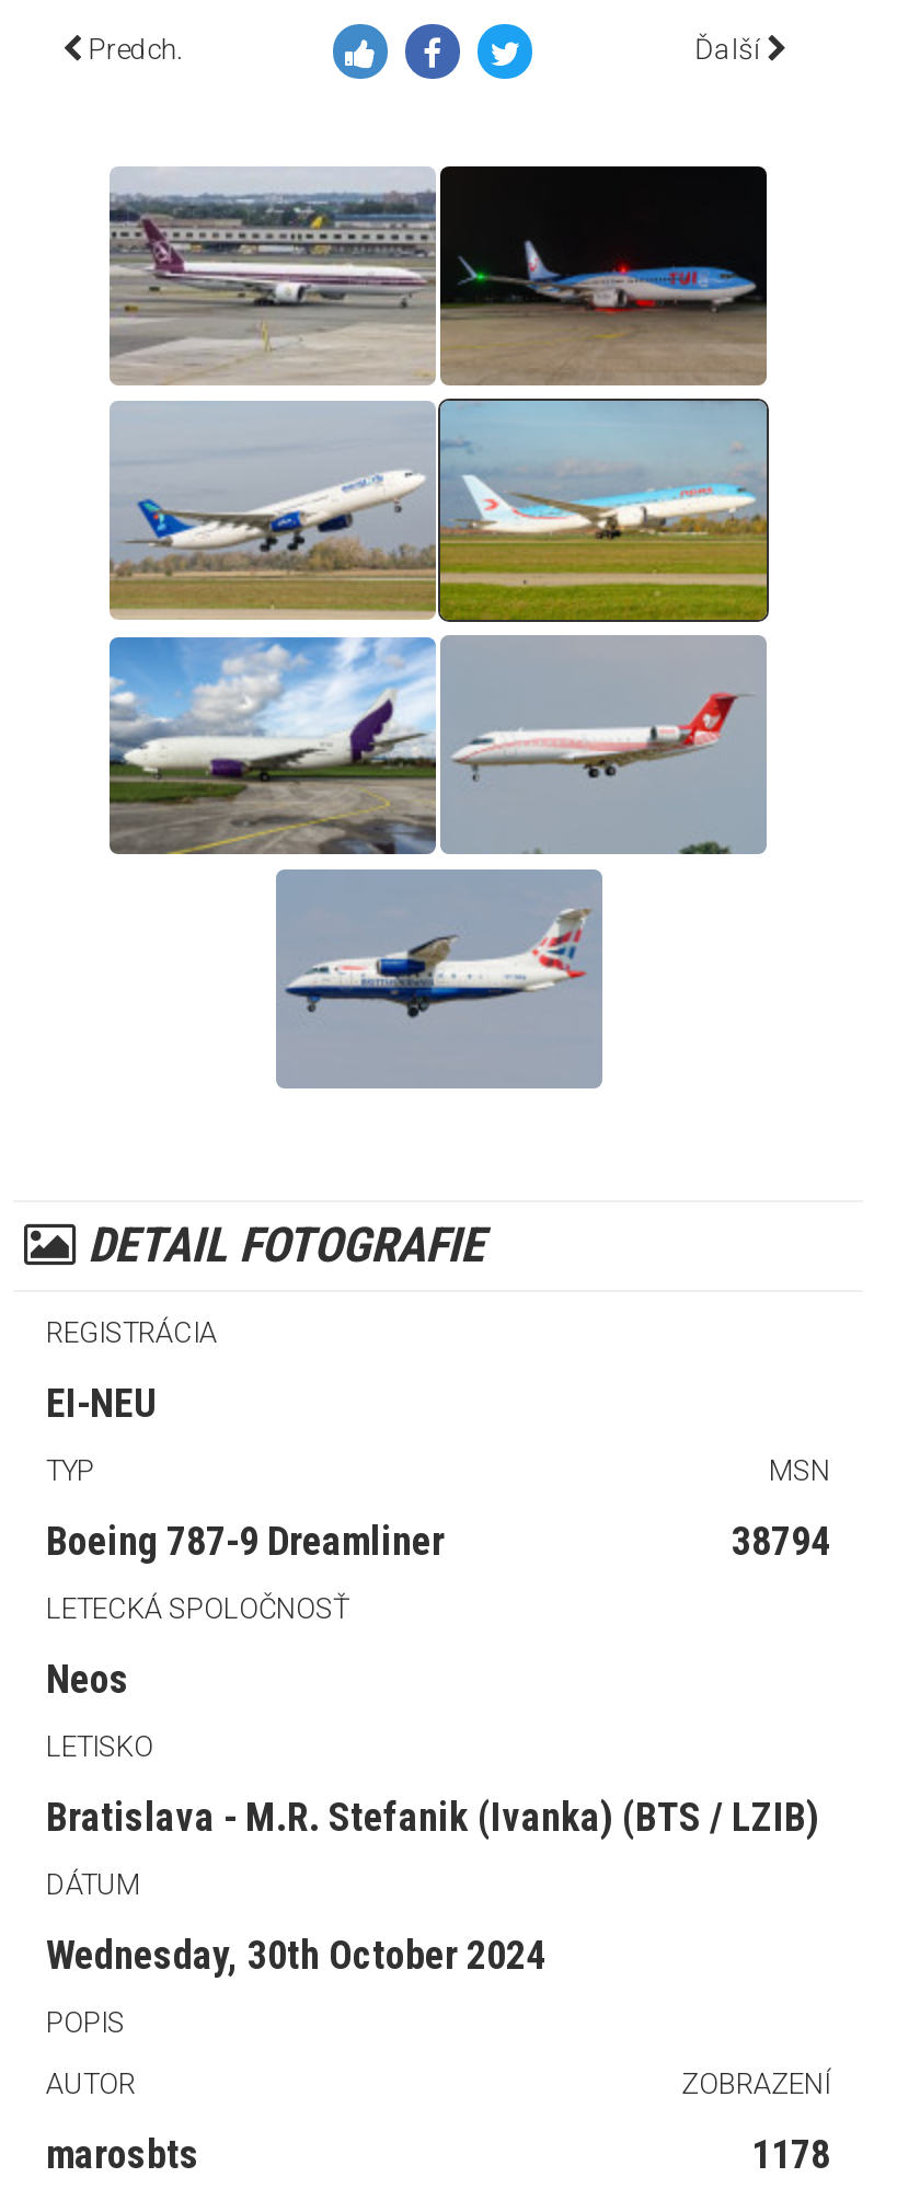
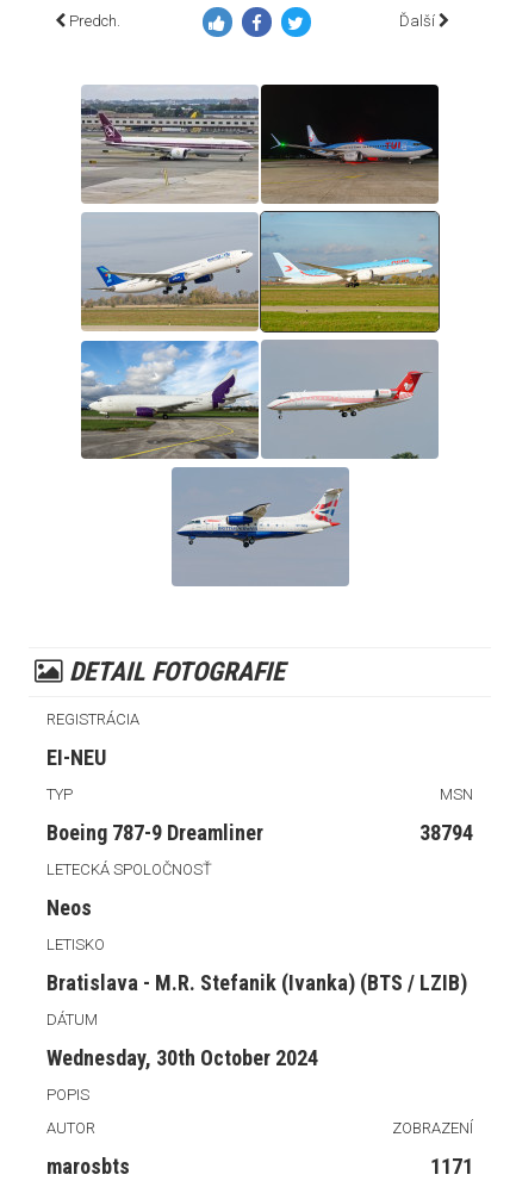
- 1178
+ 1171
